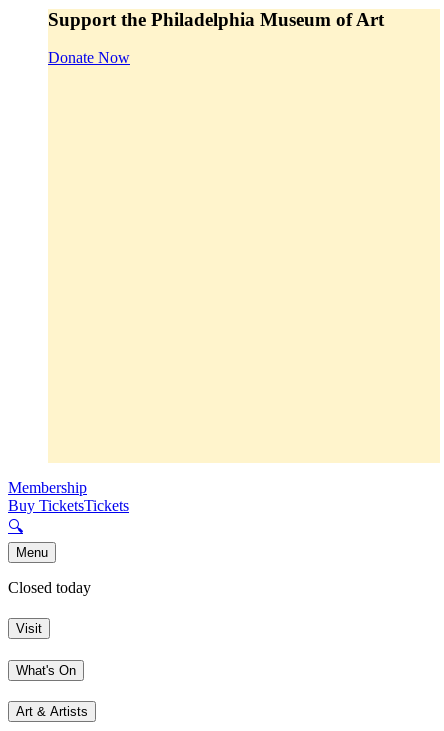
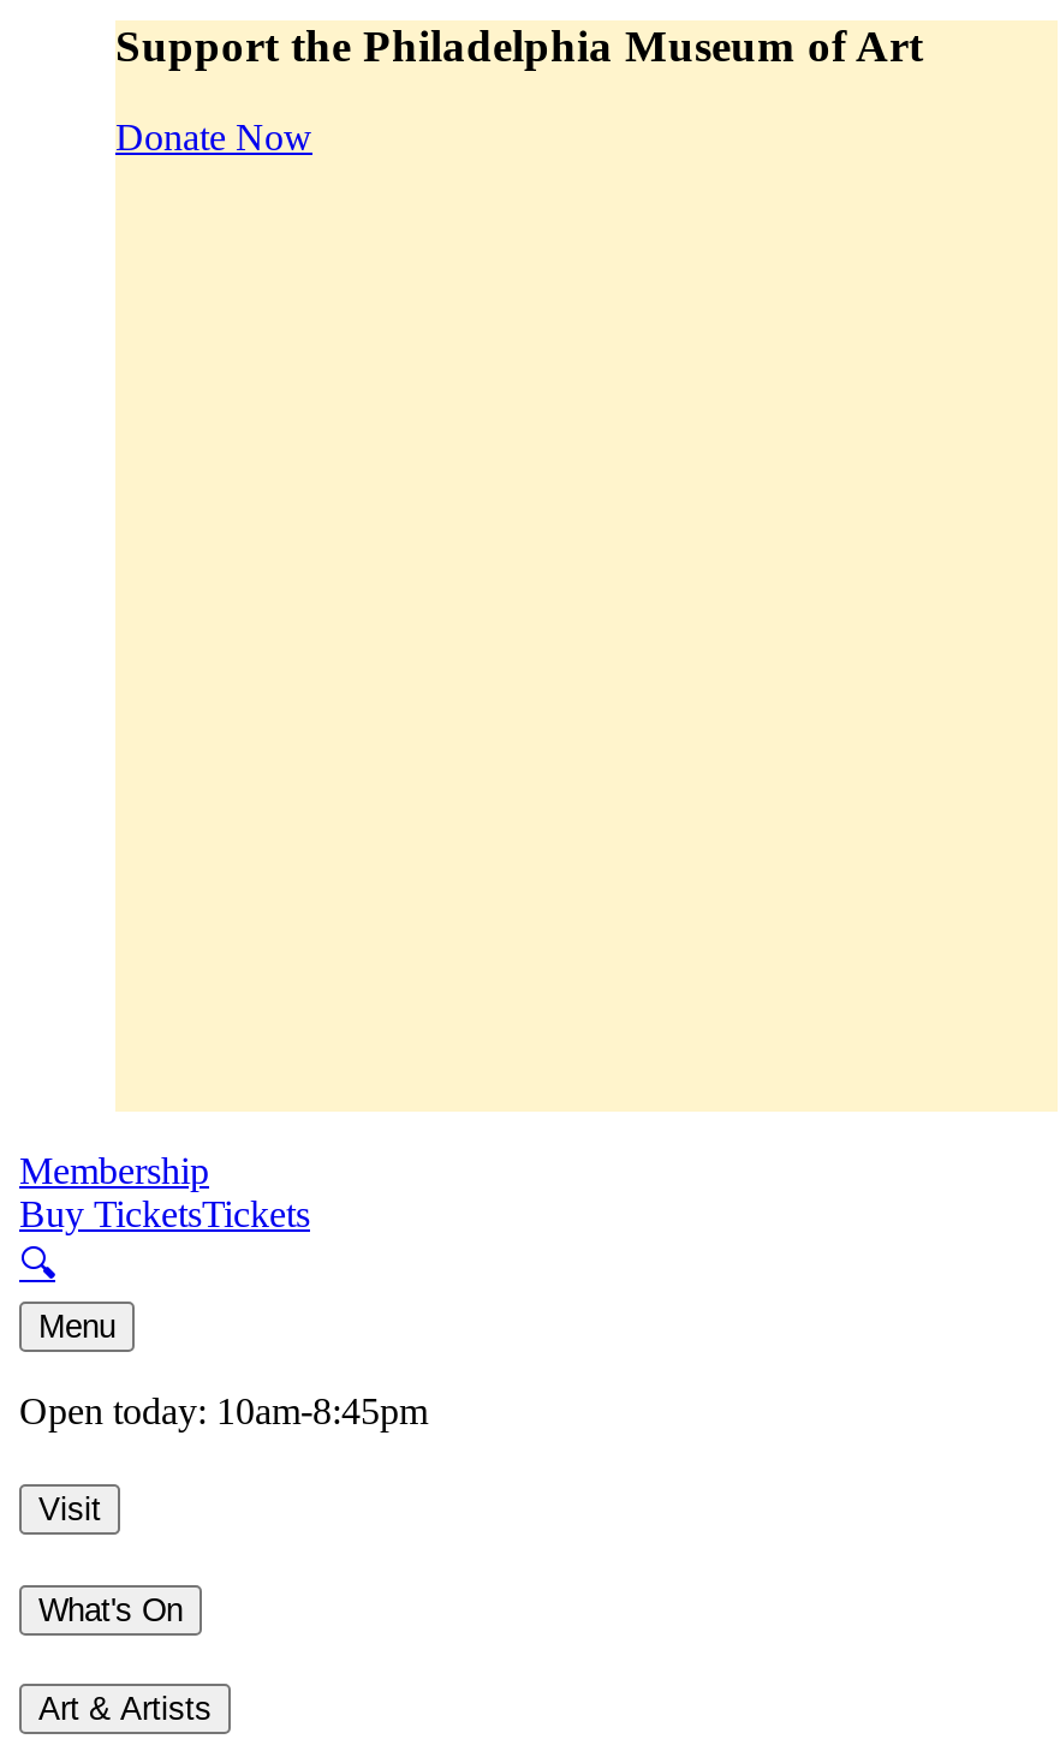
- Closed today
+ Open today: 10am-8:45pm
